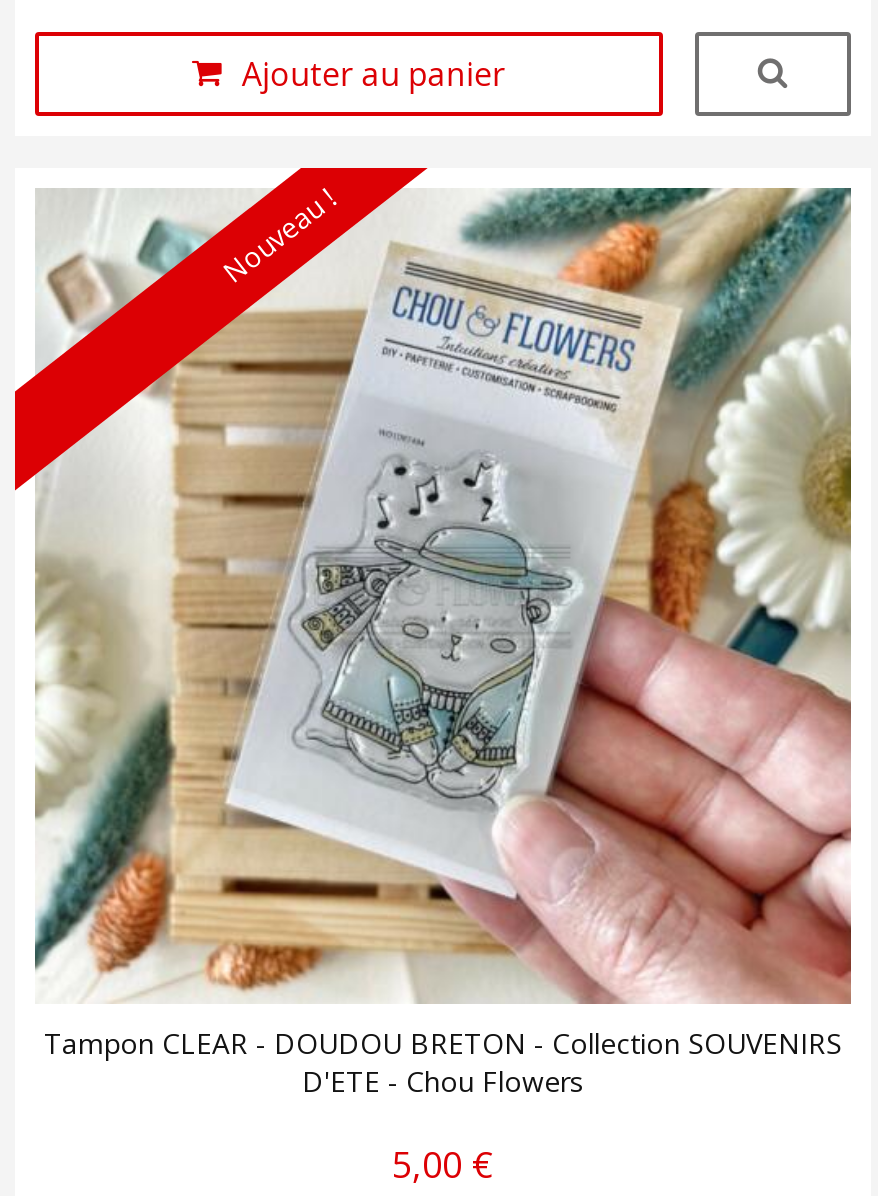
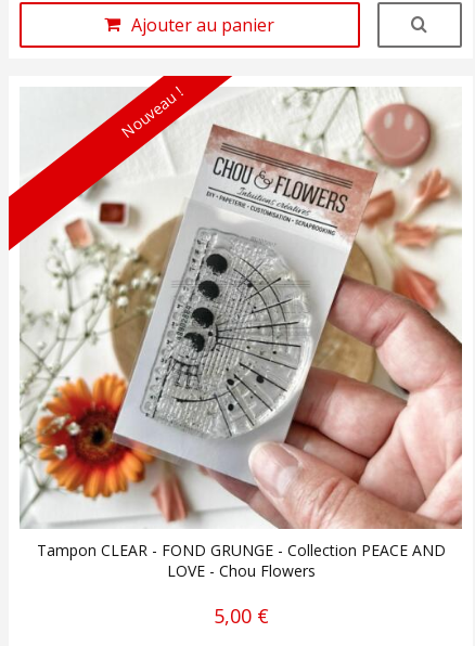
- [image]
- Tampon CLEAR - DOUDOU BRETON - Collection SOUVENIRS
- D'ETE - Chou Flowers
+ [image]
+ Tampon CLEAR - FOND GRUNGE - Collection PEACE AND
+ LOVE - Chou Flowers
